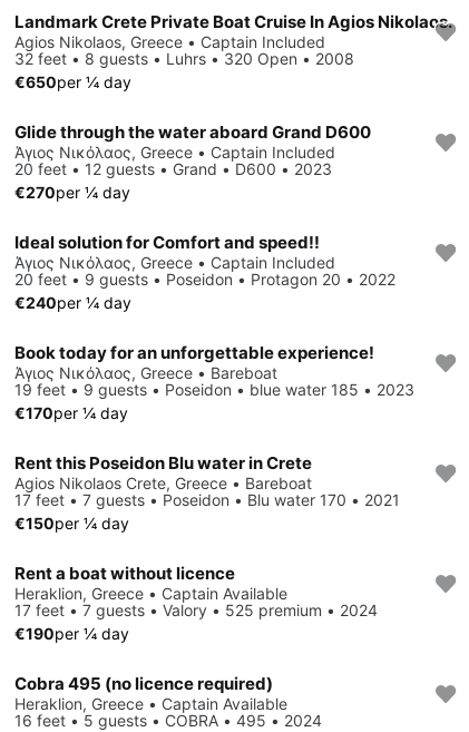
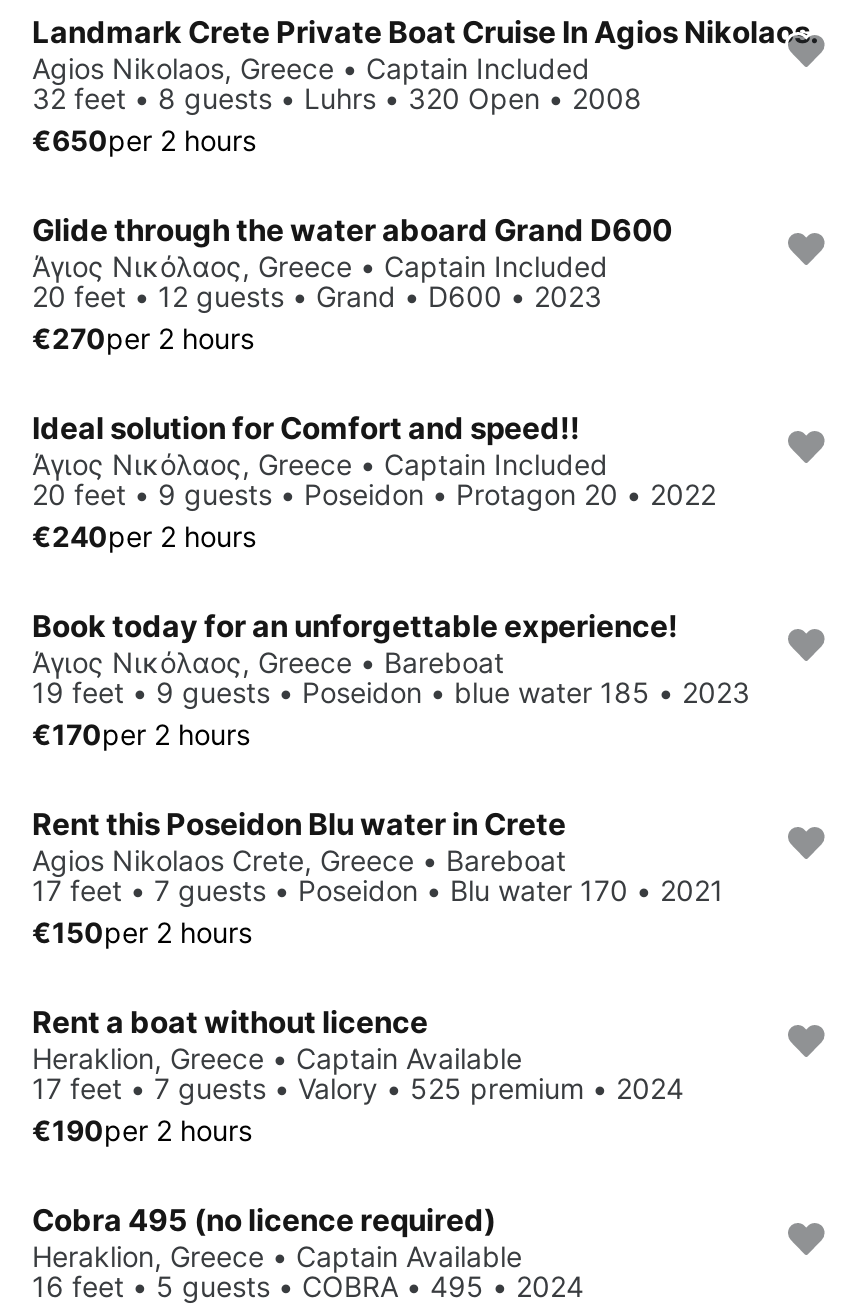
- €650per ¼ day
+ €650per 2 hours

- €270per ¼ day
+ €270per 2 hours

- €240per ¼ day
+ €240per 2 hours

- €170per ¼ day
+ €170per 2 hours

- €150per ¼ day
+ €150per 2 hours

- €190per ¼ day
+ €190per 2 hours
